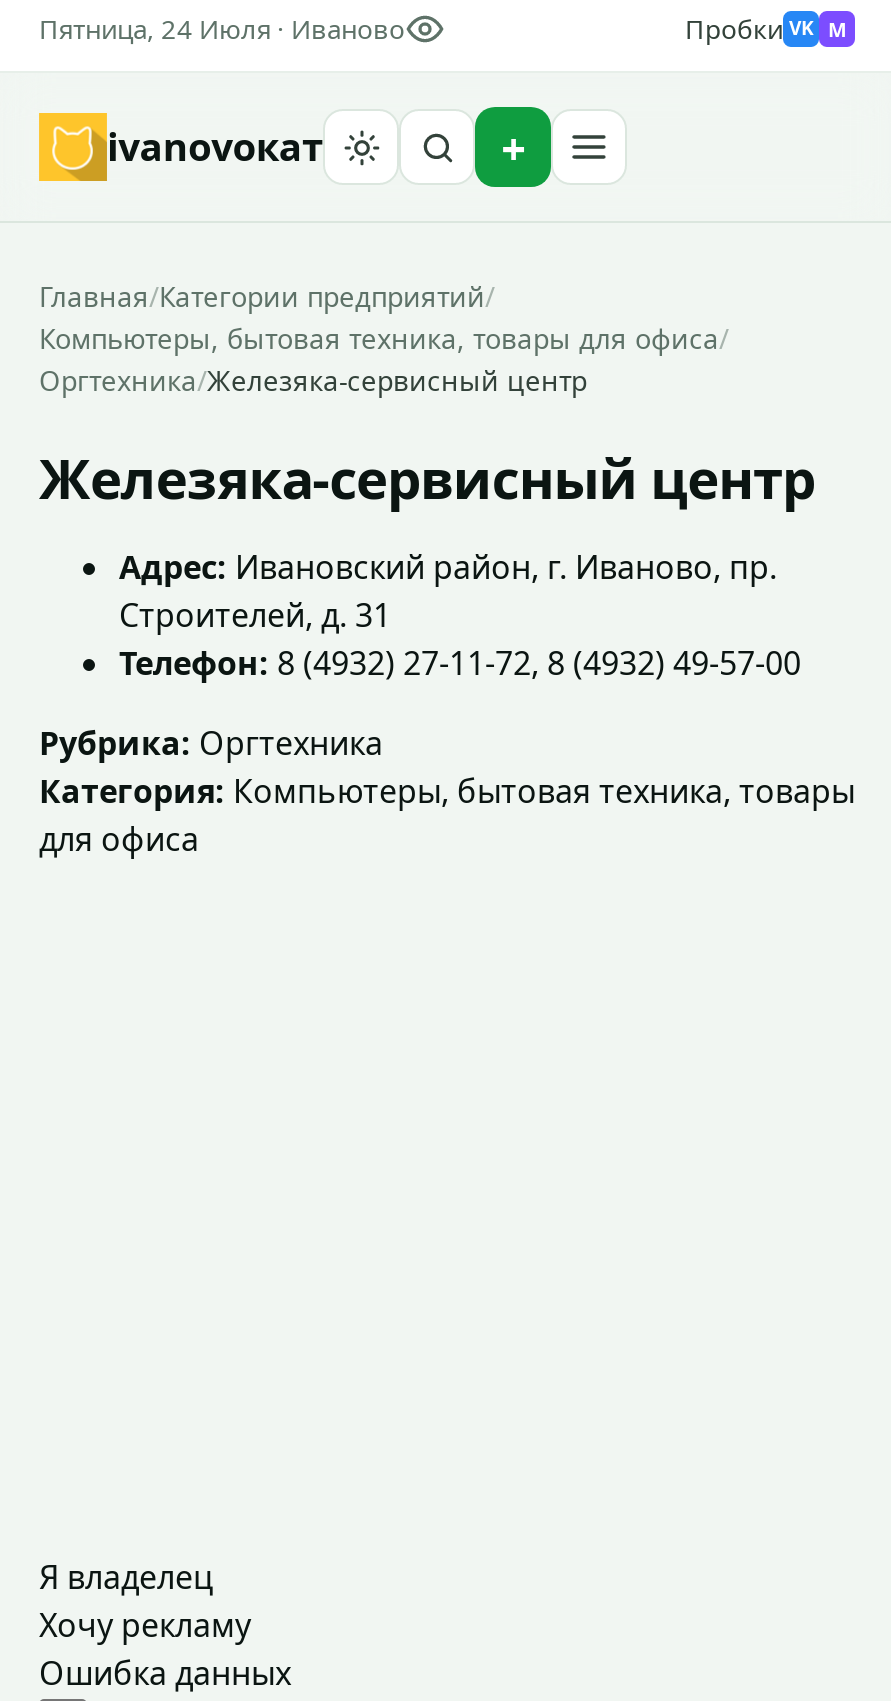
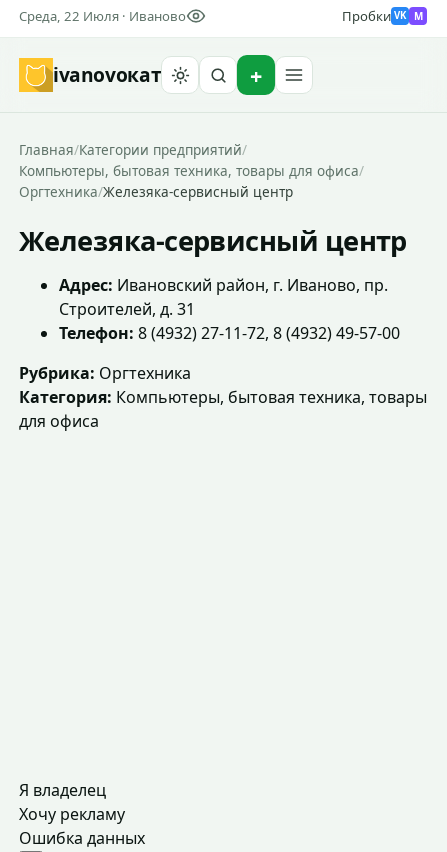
- Пятница, 24 Июля · Иваново
+ Среда, 22 Июля · Иваново
